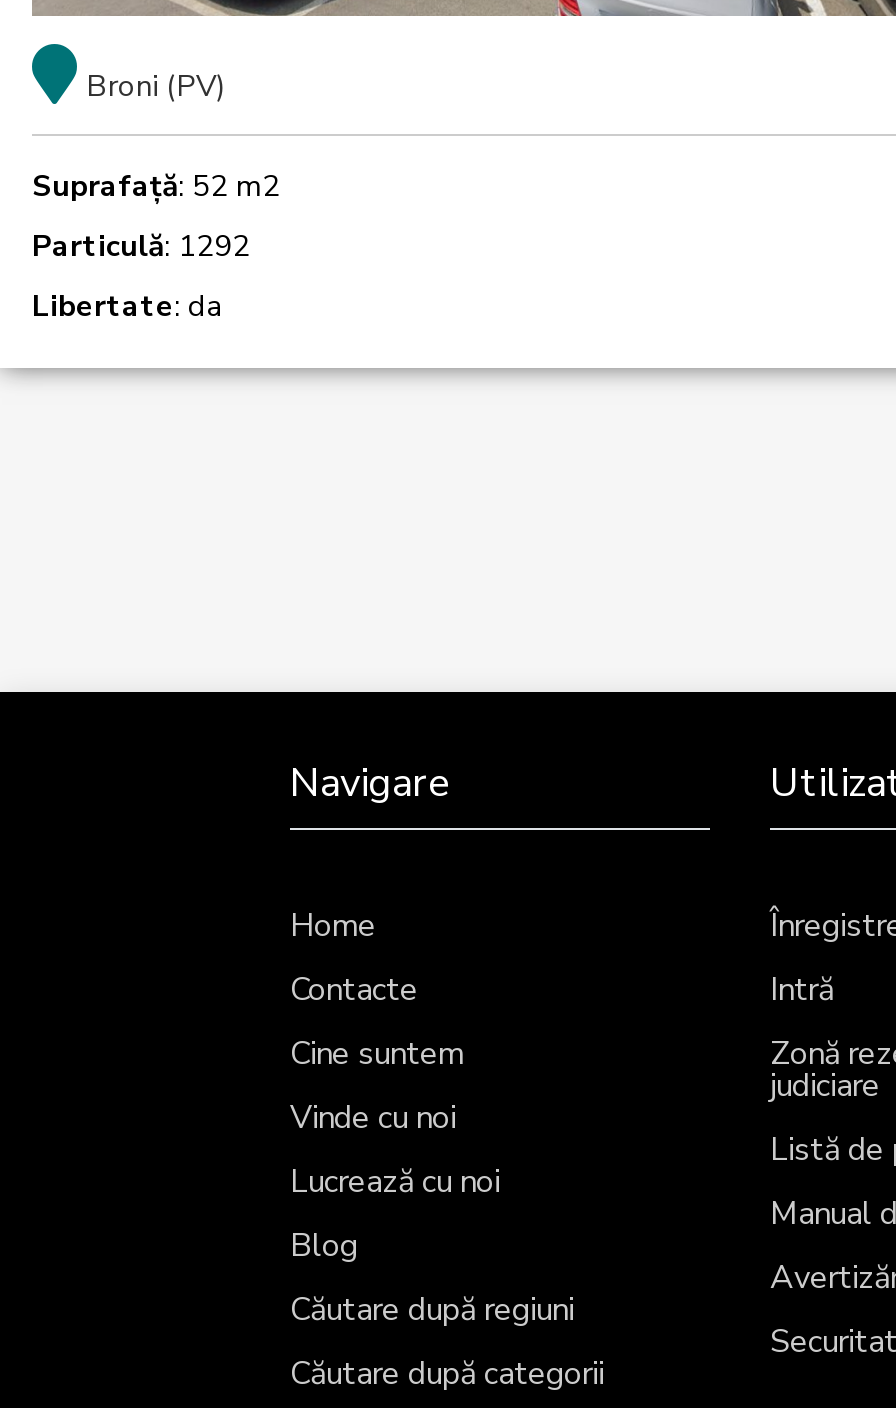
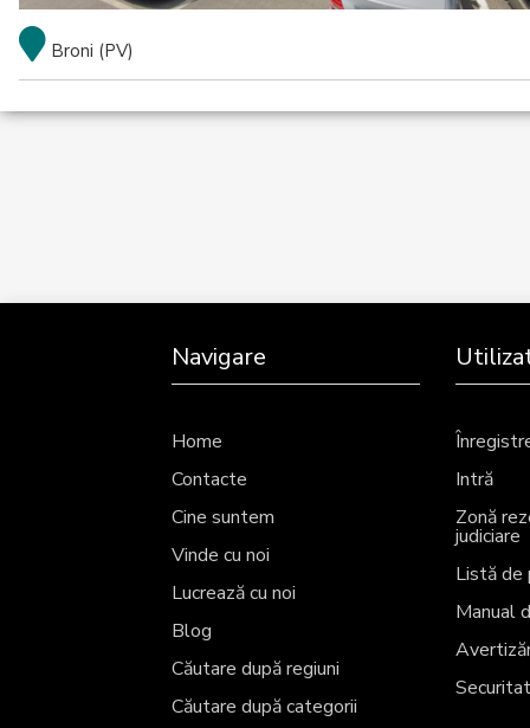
- Suprafață: 52 m2
- Particulă: 1292
- Libertate: da
